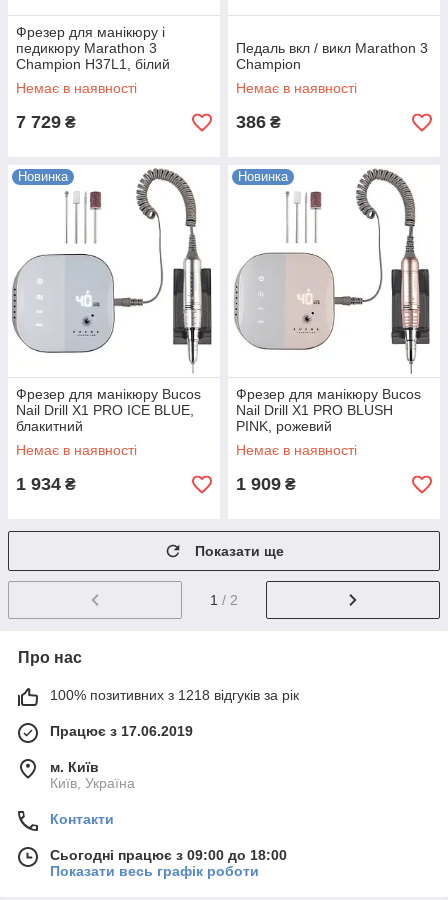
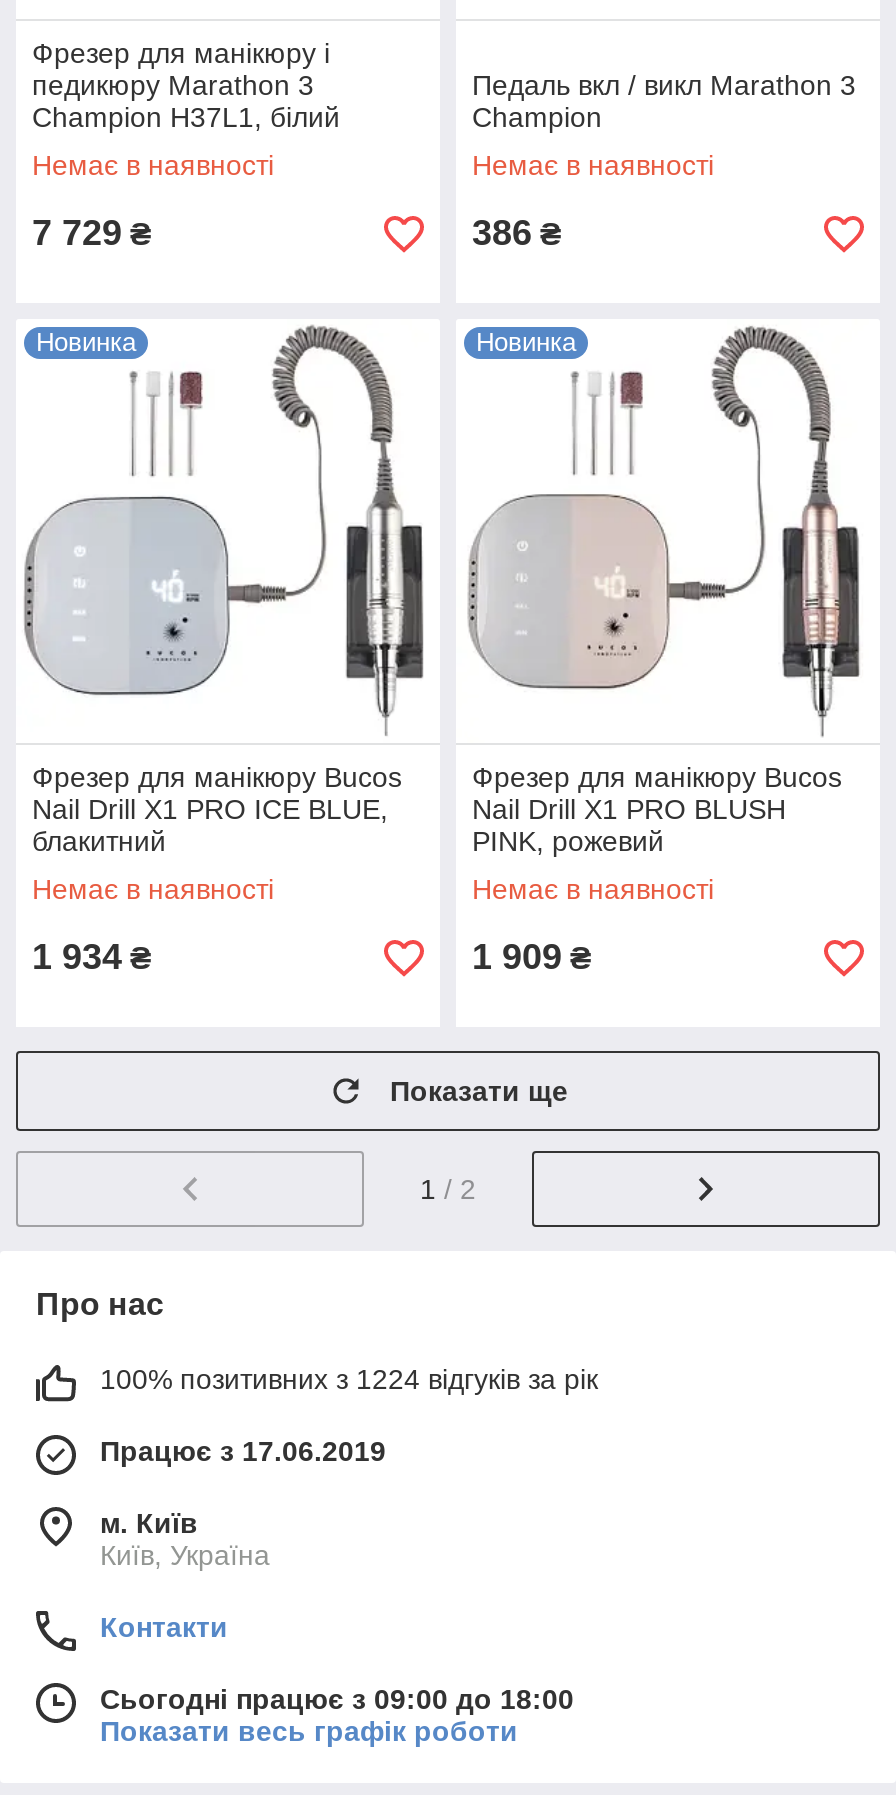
- 100% позитивних з 1218 відгуків за рік
+ 100% позитивних з 1224 відгуків за рік
